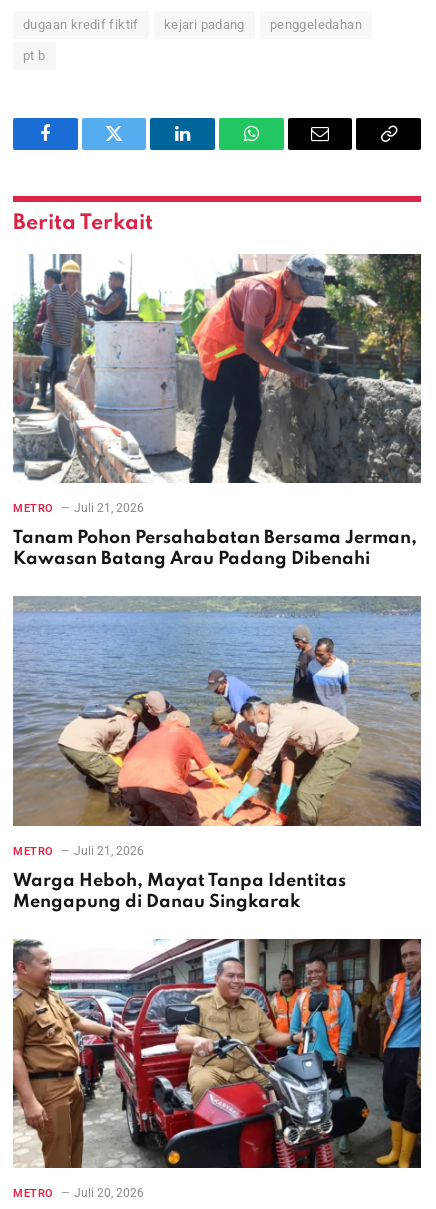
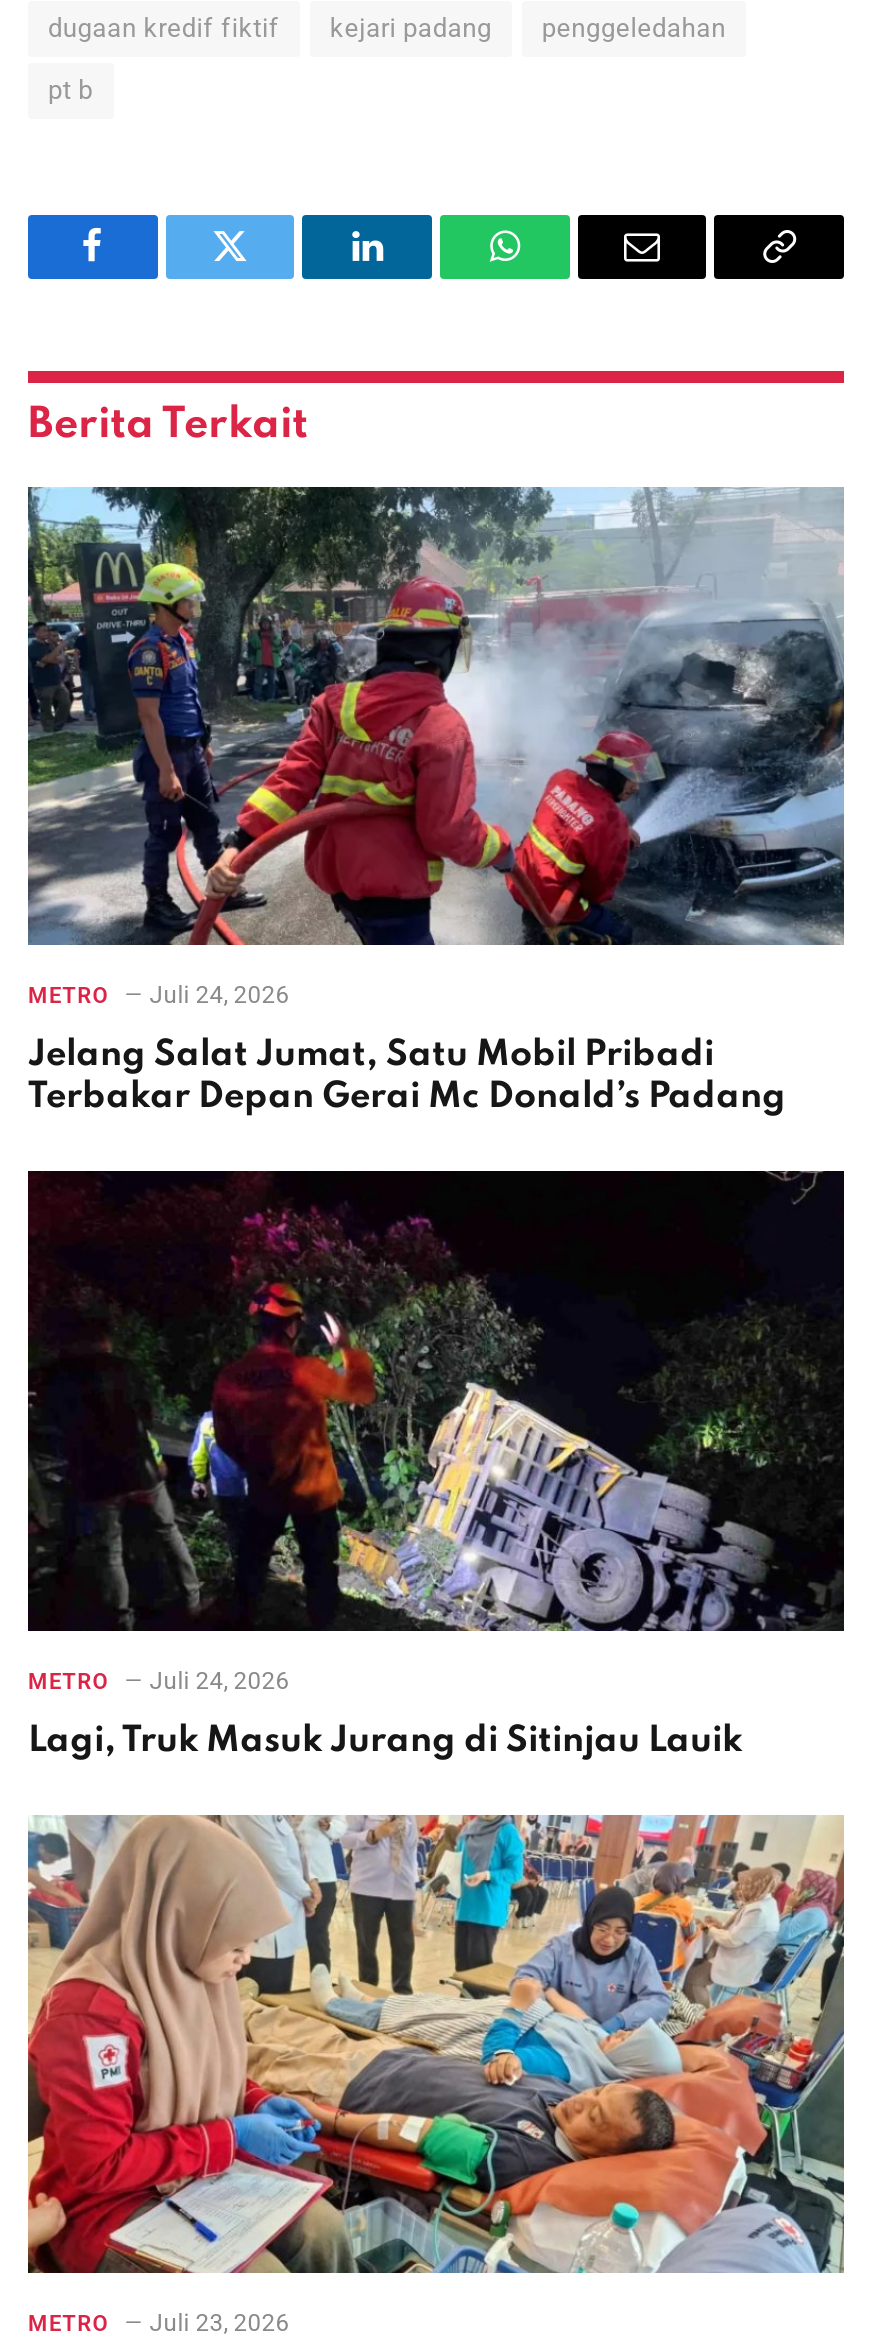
- [image]
- METRO Juli 21, 2026
+ [image]
+ METRO Juli 24, 2026

- Tanam Pohon Persahabatan Bersama Jerman,
- Kawasan Batang Arau Padang Dibenahi
+ Jelang Salat Jumat, Satu Mobil Pribadi
+ Terbakar Depan Gerai Mc Donald’s Padang

- [image]
- METRO Juli 21, 2026
+ [image]
+ METRO Juli 24, 2026

- Warga Heboh, Mayat Tanpa Identitas
- Mengapung di Danau Singkarak
+ Lagi, Truk Masuk Jurang di Sitinjau Lauik

- [image]
- METRO Juli 20, 2026
+ [image]
+ METRO Juli 23, 2026
